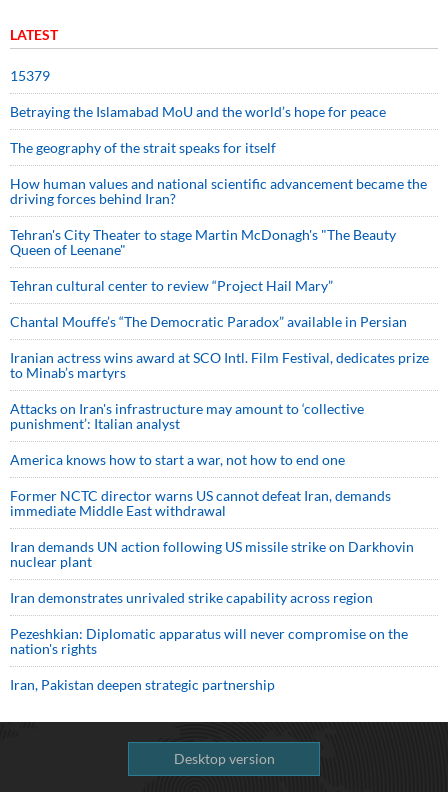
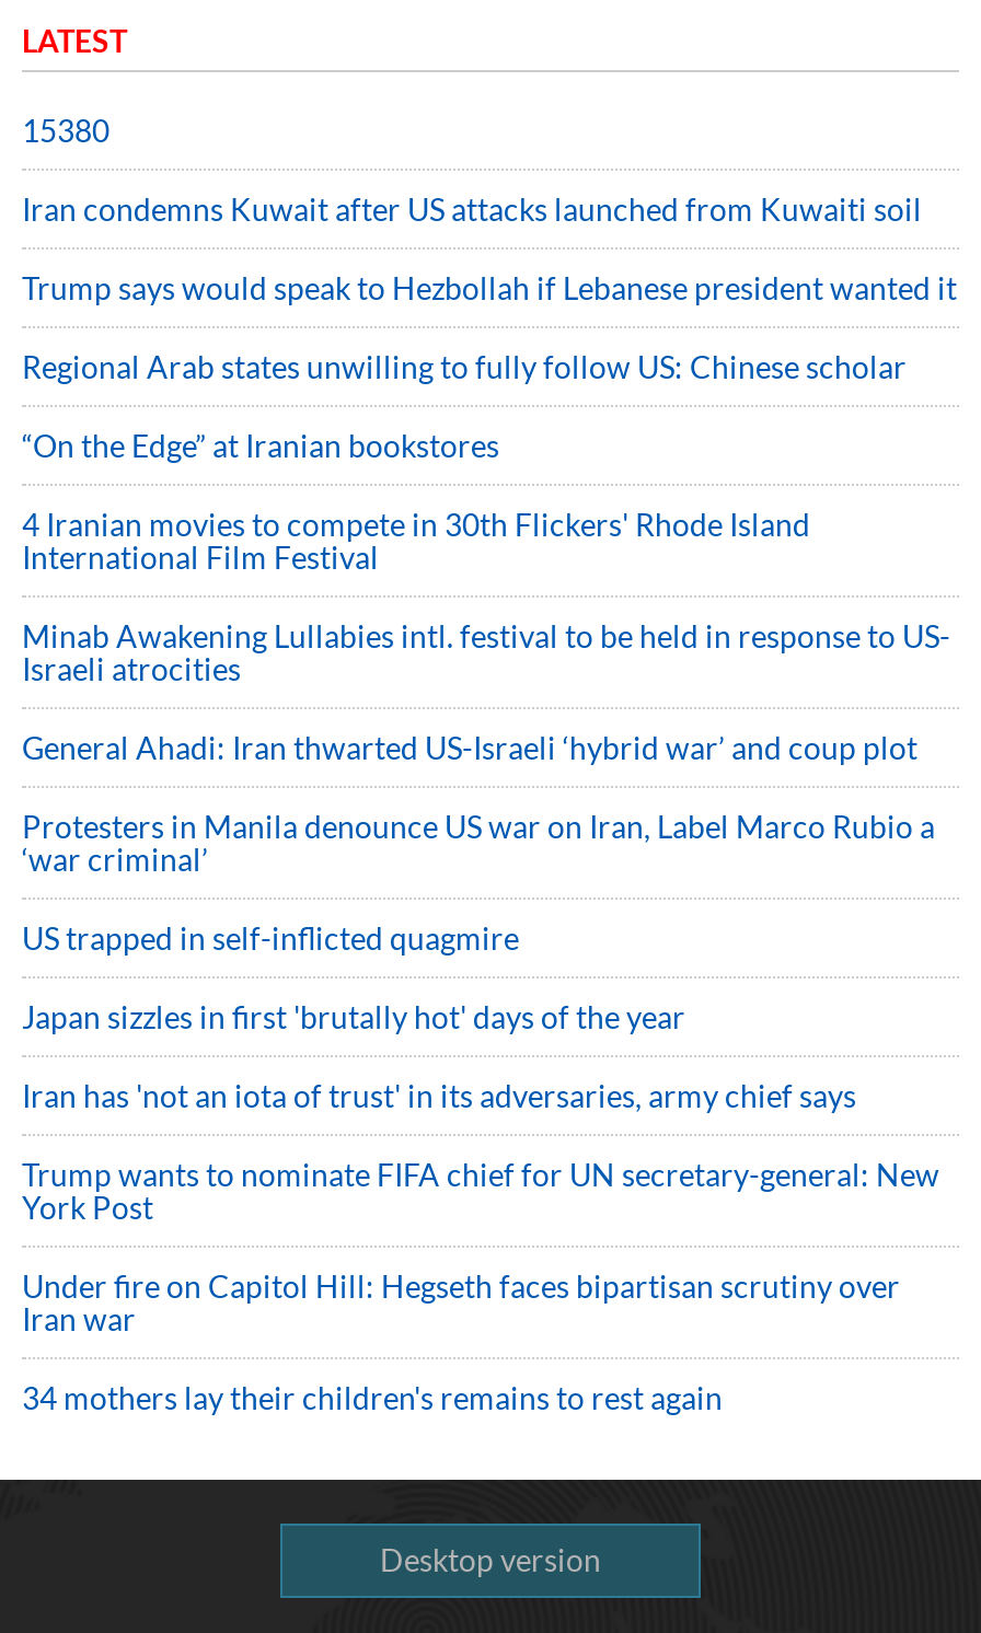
- 15379
+ 15380

- Betraying the Islamabad MoU and the world’s hope for peace
+ Iran condemns Kuwait after US attacks launched from Kuwaiti soil

- The geography of the strait speaks for itself
+ Trump says would speak to Hezbollah if Lebanese president wanted it

- How human values and national scientific advancement became the
- driving forces behind Iran?
+ Regional Arab states unwilling to fully follow US: Chinese scholar

- Tehran's City Theater to stage Martin McDonagh's "The Beauty
- Queen of Leenane"
+ “On the Edge” at Iranian bookstores

- Tehran cultural center to review “Project Hail Mary”
+ 4 Iranian movies to compete in 30th Flickers' Rhode Island
+ International Film Festival

- Chantal Mouffe’s “The Democratic Paradox” available in Persian
+ Minab Awakening Lullabies intl. festival to be held in response to US-
+ Israeli atrocities

- Iranian actress wins award at SCO Intl. Film Festival, dedicates prize
- to Minab’s martyrs
+ General Ahadi: Iran thwarted US-Israeli ‘hybrid war’ and coup plot

- Attacks on Iran's infrastructure may amount to ‘collective
- punishment’: Italian analyst
+ Protesters in Manila denounce US war on Iran, Label Marco Rubio a
+ ‘war criminal’

- America knows how to start a war, not how to end one
+ US trapped in self-inflicted quagmire

- Former NCTC director warns US cannot defeat Iran, demands
- immediate Middle East withdrawal
+ Japan sizzles in first 'brutally hot' days of the year

- Iran demands UN action following US missile strike on Darkhovin
- nuclear plant
+ Iran has 'not an iota of trust' in its adversaries, army chief says

- Iran demonstrates unrivaled strike capability across region
+ Trump wants to nominate FIFA chief for UN secretary-general: New
+ York Post

- Pezeshkian: Diplomatic apparatus will never compromise on the
- nation's rights
+ Under fire on Capitol Hill: Hegseth faces bipartisan scrutiny over
+ Iran war

- Iran, Pakistan deepen strategic partnership
+ 34 mothers lay their children's remains to rest again
